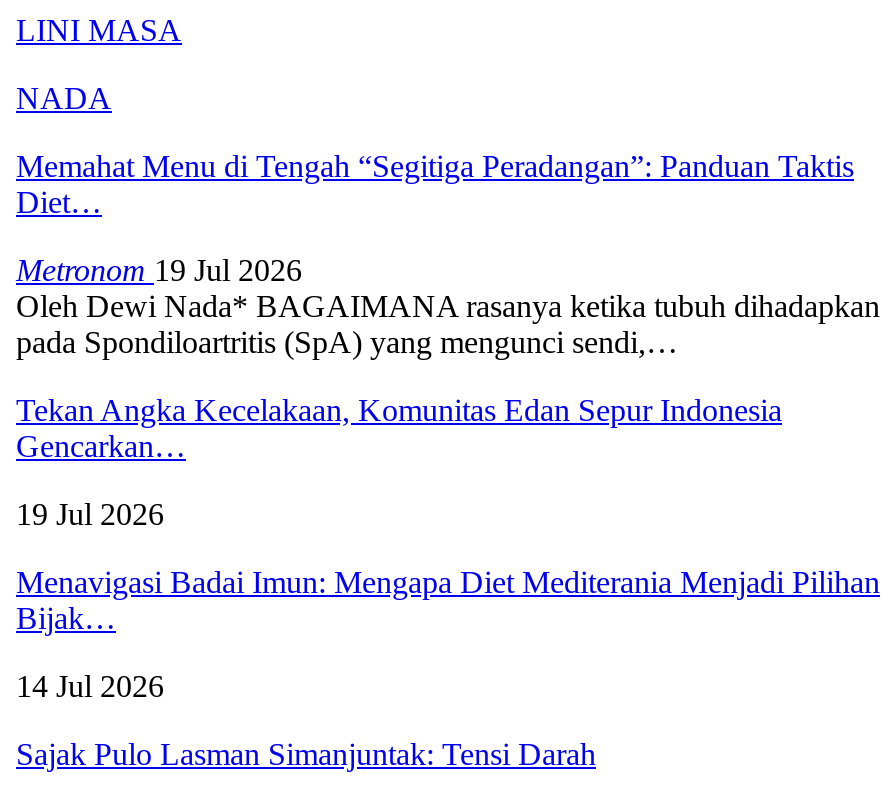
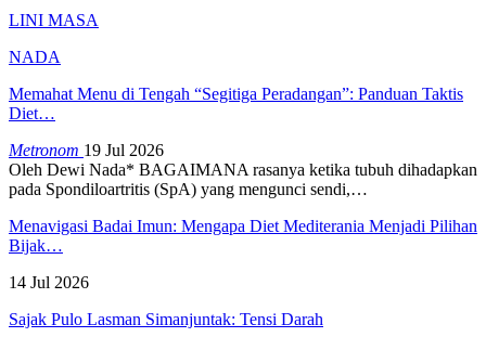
- Tekan Angka Kecelakaan, Komunitas Edan Sepur Indonesia
- Gencarkan…
- 19 Jul 2026
